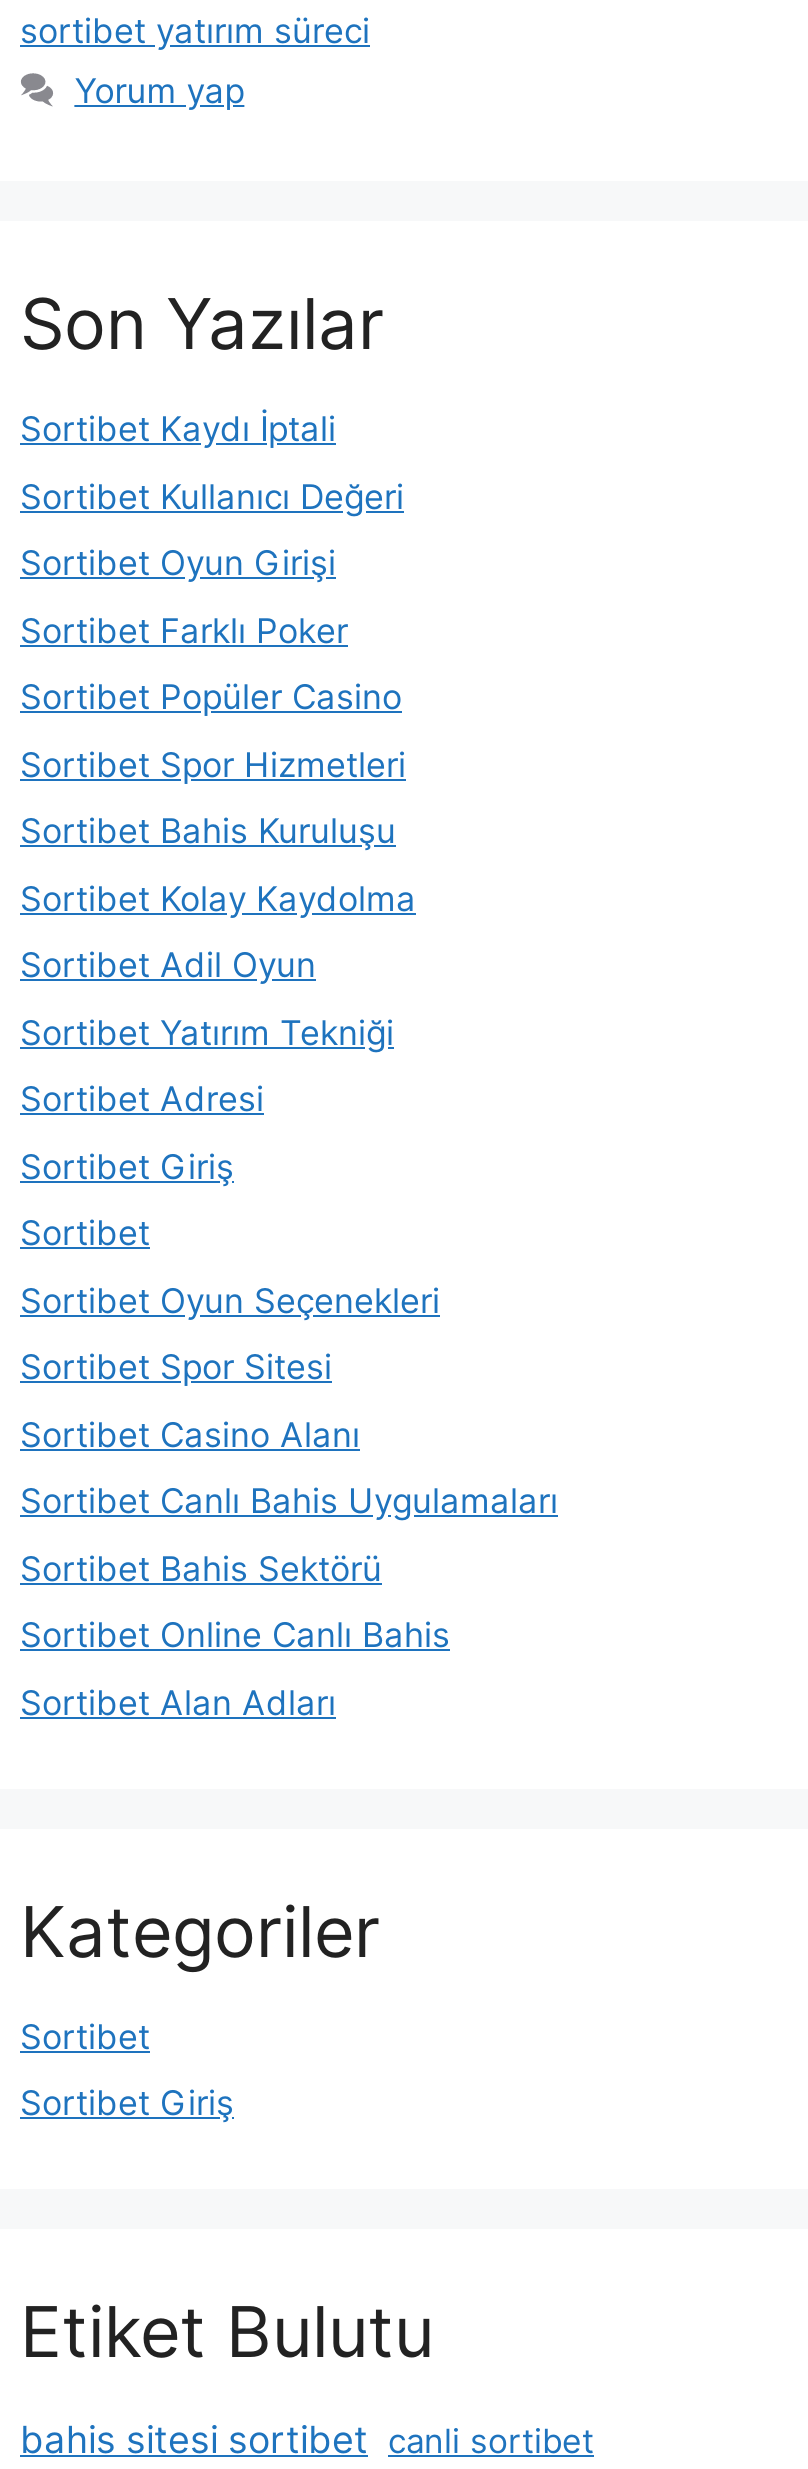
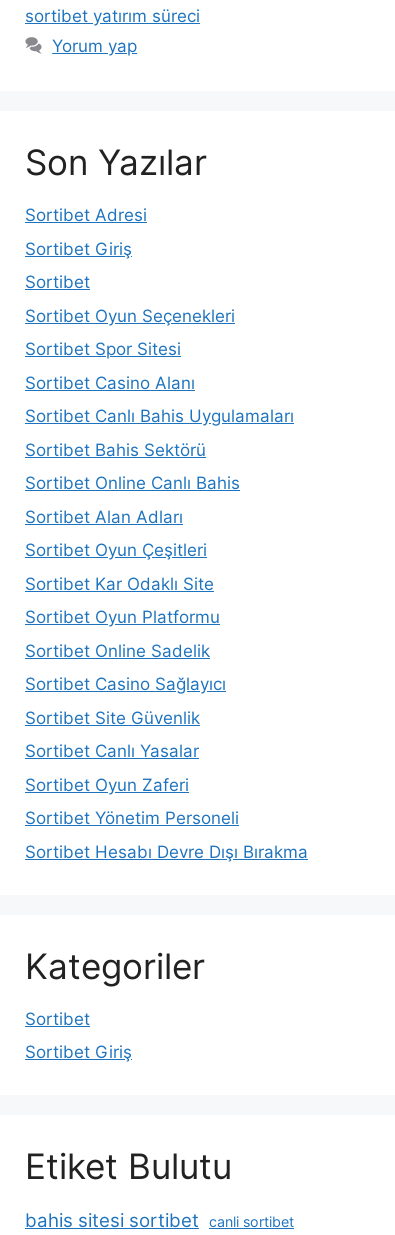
- Sortibet Kaydı İptali
- Sortibet Kullanıcı Değeri
- Sortibet Oyun Girişi
- Sortibet Farklı Poker
- Sortibet Popüler Casino
- Sortibet Spor Hizmetleri
- Sortibet Bahis Kuruluşu
- Sortibet Kolay Kaydolma
- Sortibet Adil Oyun
- Sortibet Yatırım Tekniği

moved up: Sortibet Adresi | Sortibet Giriş | Sortibet | ... | Sortibet Online Canlı Bahis | Sortibet Alan Adları

+ Sortibet Oyun Çeşitleri
+ Sortibet Kar Odaklı Site
+ Sortibet Oyun Platformu
+ Sortibet Online Sadelik
+ Sortibet Casino Sağlayıcı
+ Sortibet Site Güvenlik
+ Sortibet Canlı Yasalar
+ Sortibet Oyun Zaferi
+ Sortibet Yönetim Personeli
+ Sortibet Hesabı Devre Dışı Bırakma
